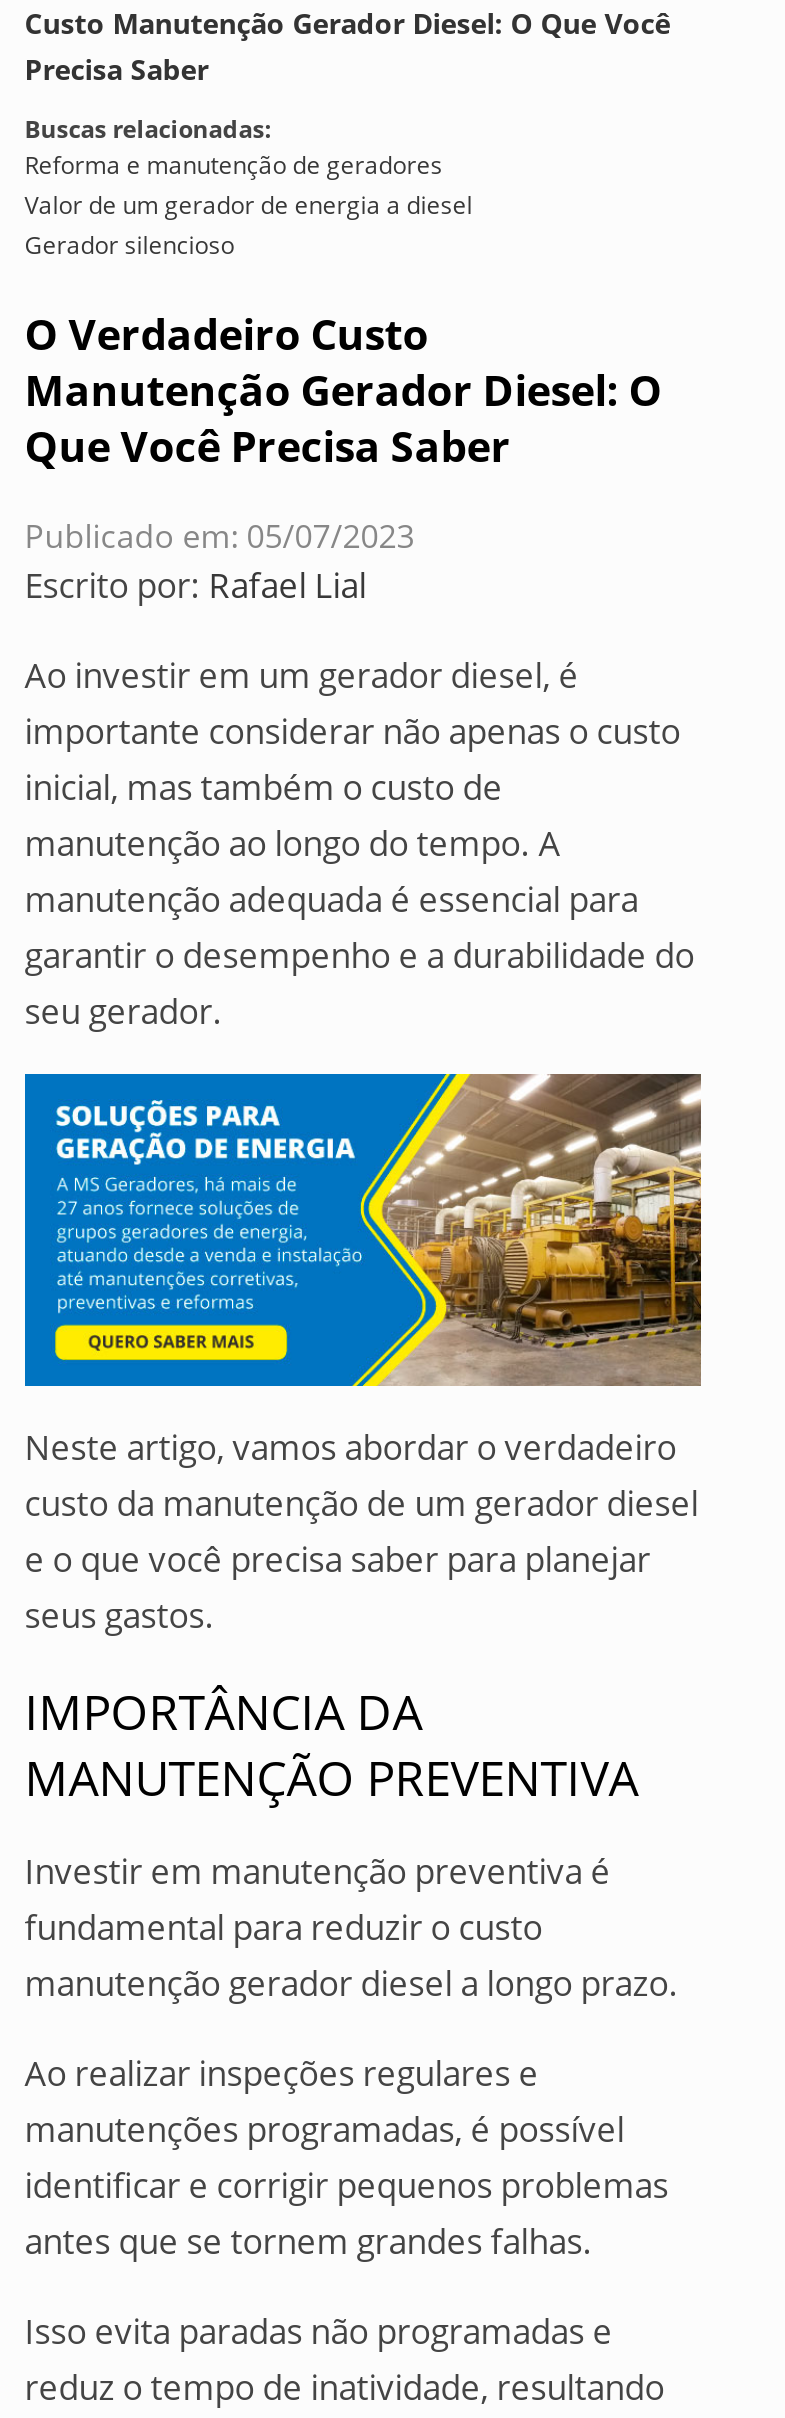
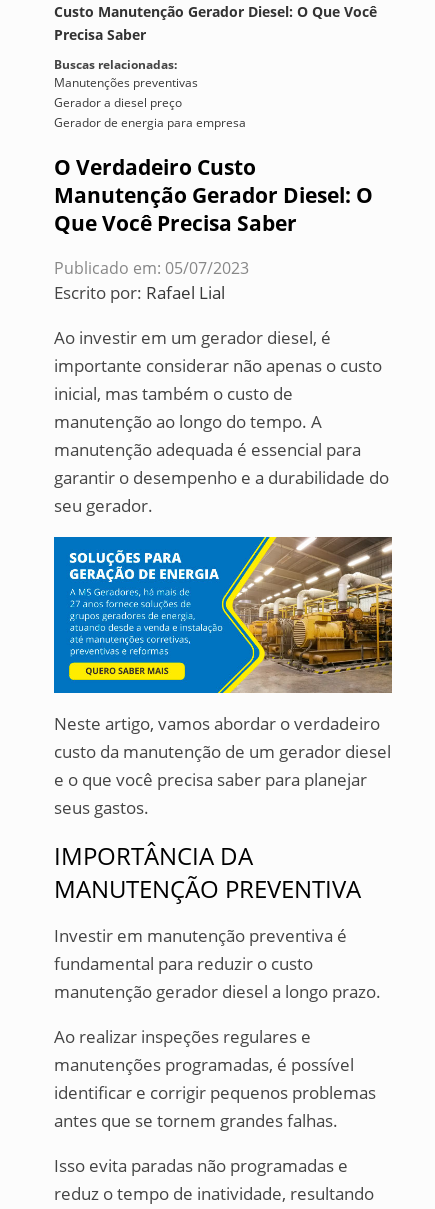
- Reforma e manutenção de geradores
- Valor de um gerador de energia a diesel
- Gerador silencioso
+ Manutenções preventivas
+ Gerador a diesel preço
+ Gerador de energia para empresa
